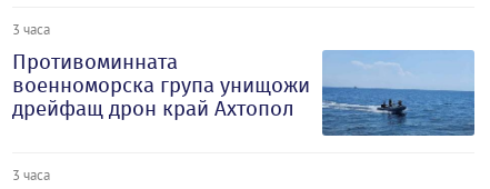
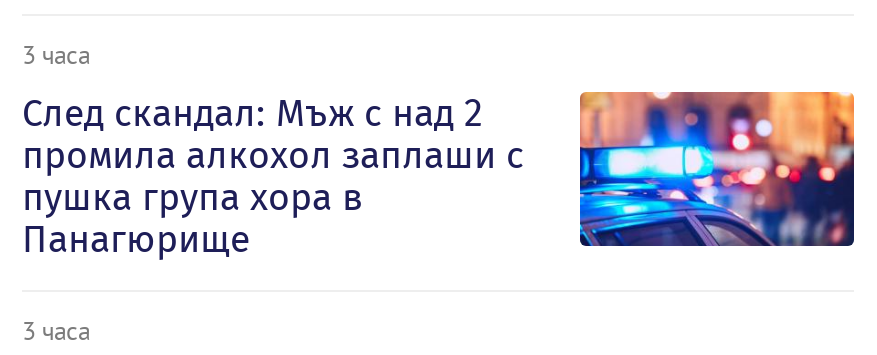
- [image]
- Противоминната
- военноморска група унищожи
- дрейфащ дрон край Ахтопол
+ [image]
+ След скандал: Мъж с над 2
+ промила алкохол заплаши с
+ пушка група хора в
+ Панагюрище
